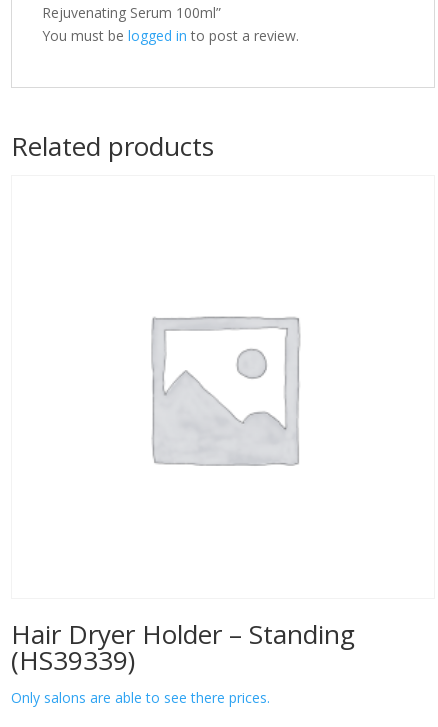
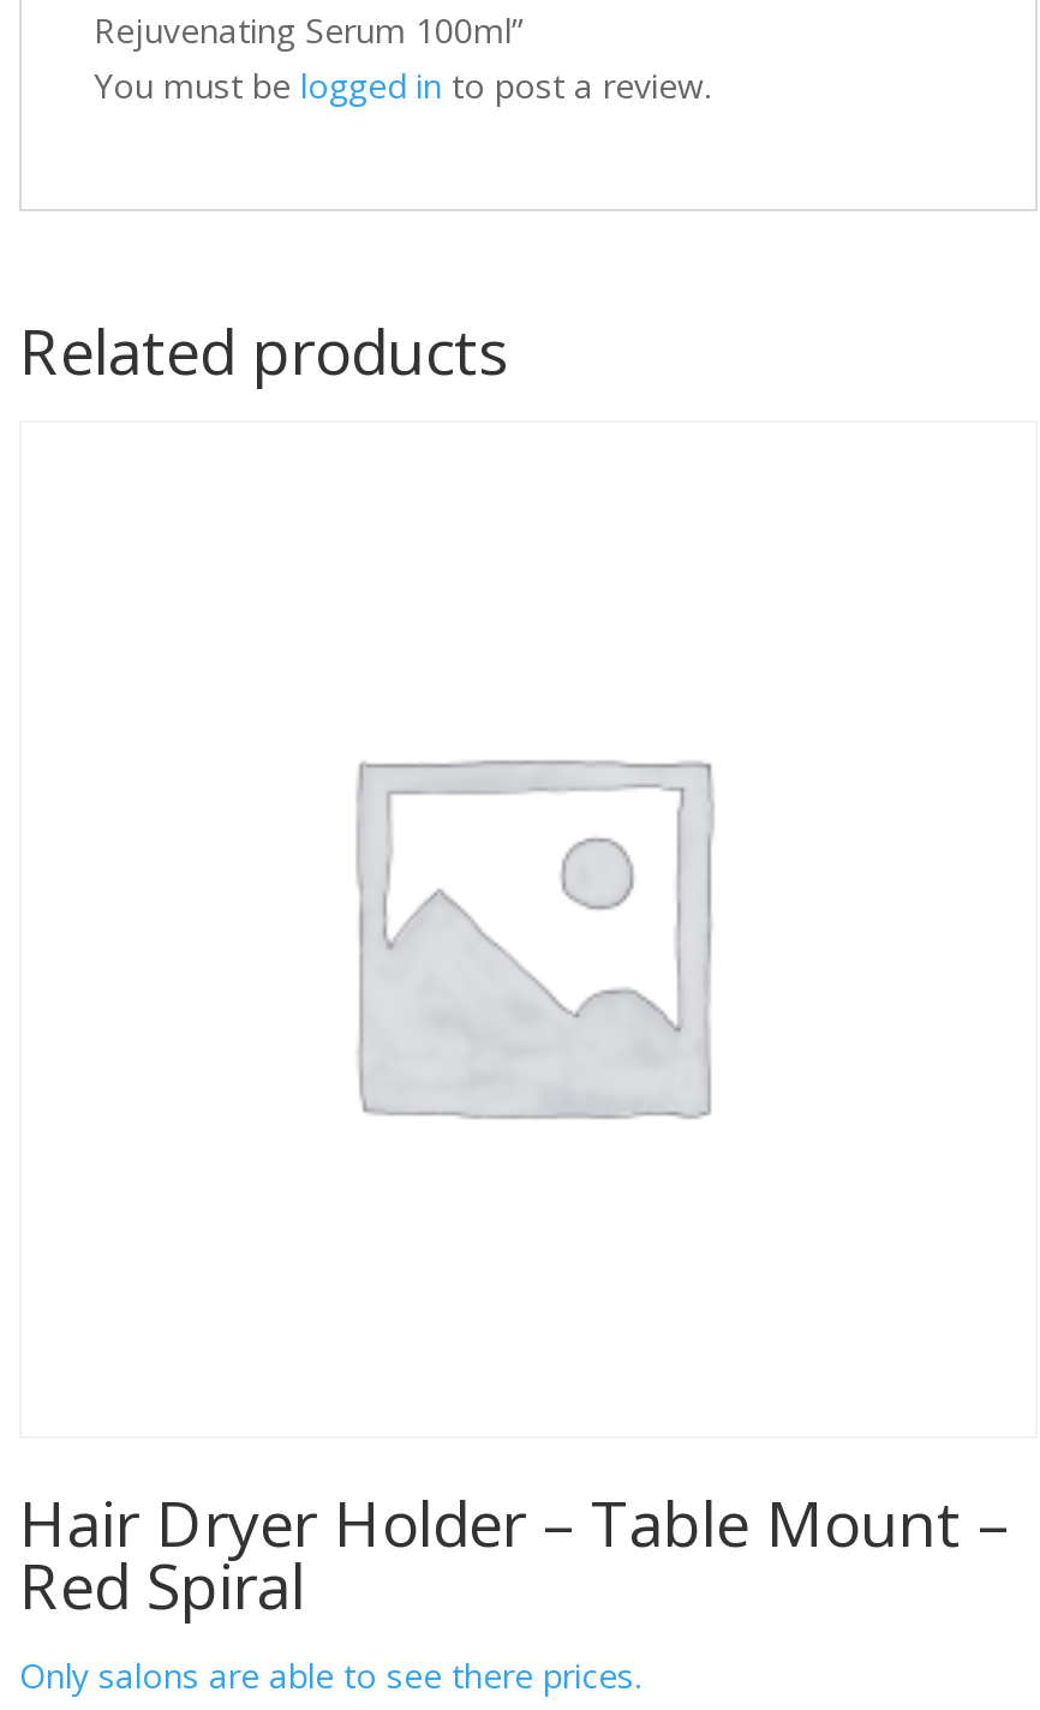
- Hair Dryer Holder – Standing
- (HS39339)
+ Hair Dryer Holder – Table Mount –
+ Red Spiral
